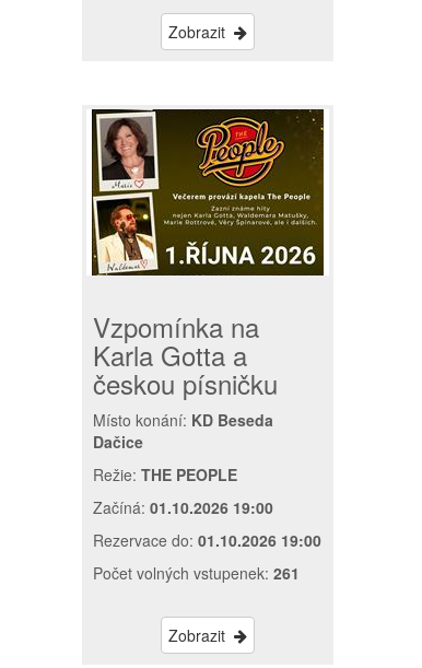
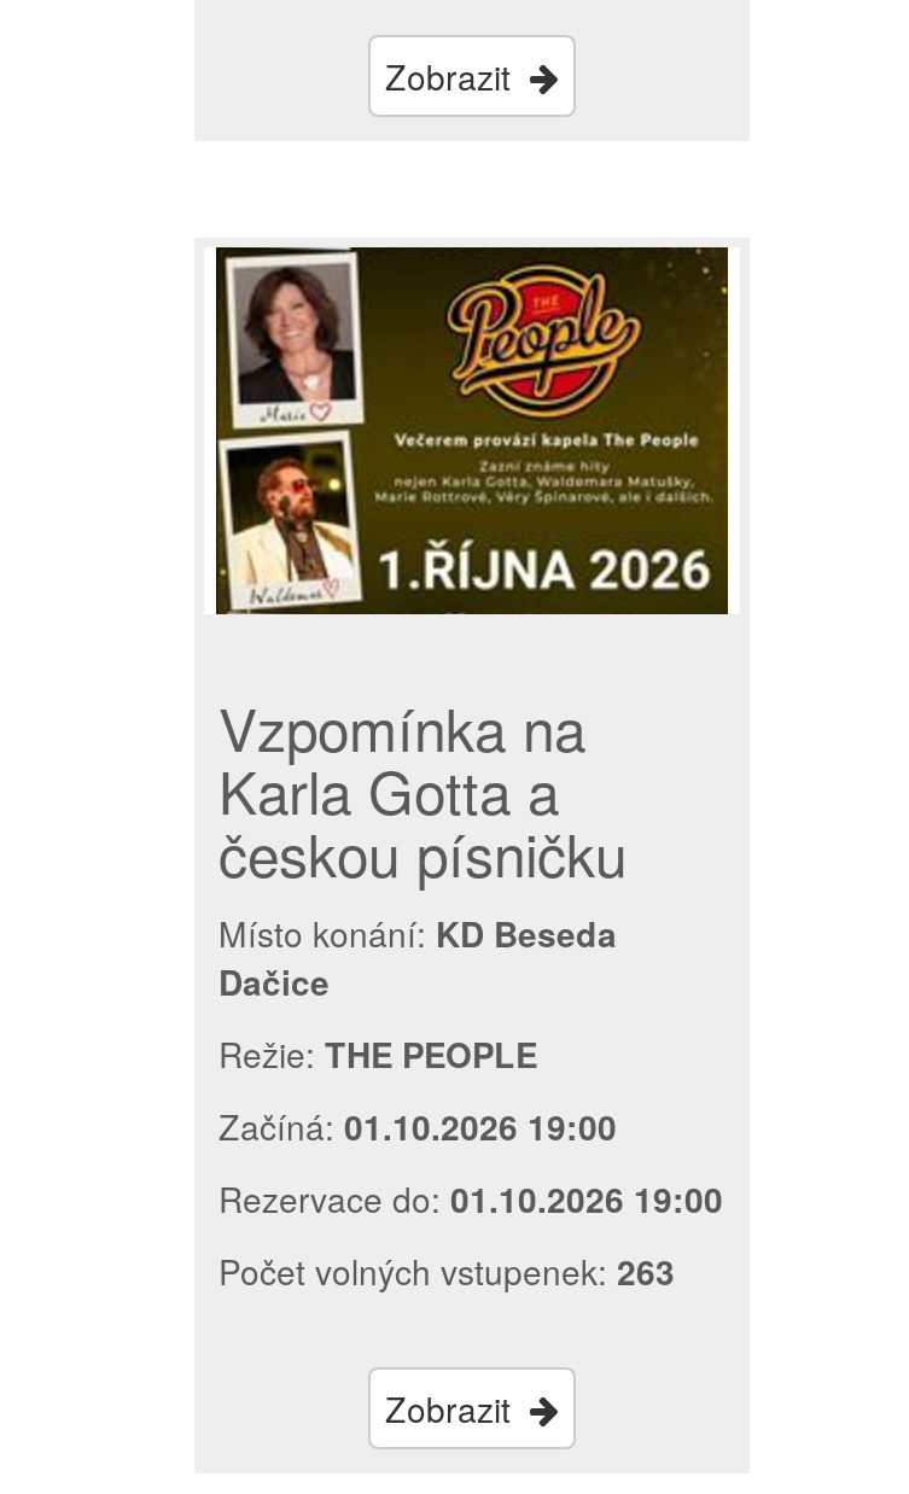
- Počet volných vstupenek: 261
+ Počet volných vstupenek: 263
